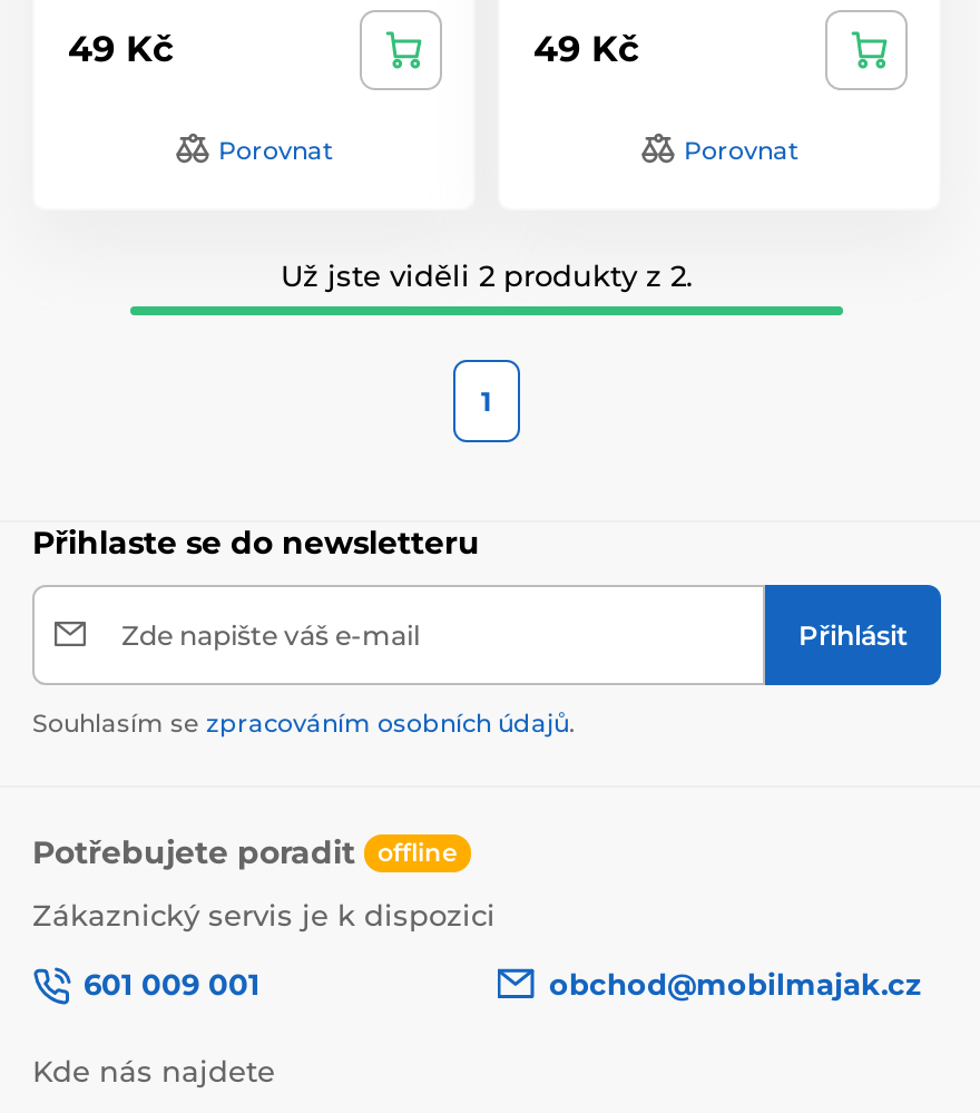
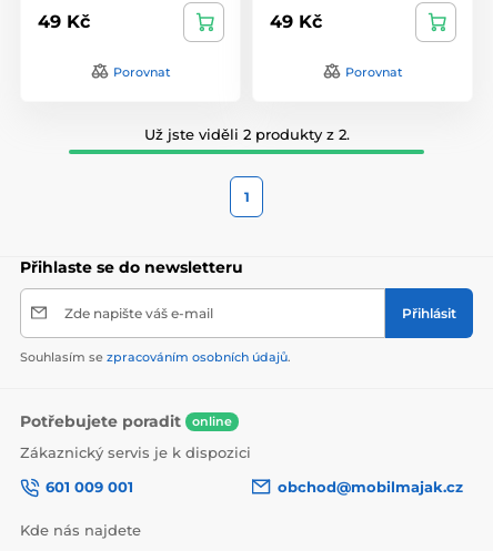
- Potřebujete poradit offline
+ Potřebujete poradit online
